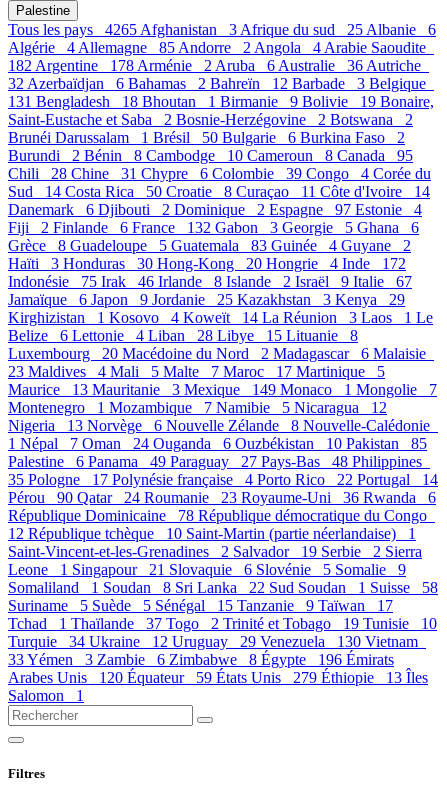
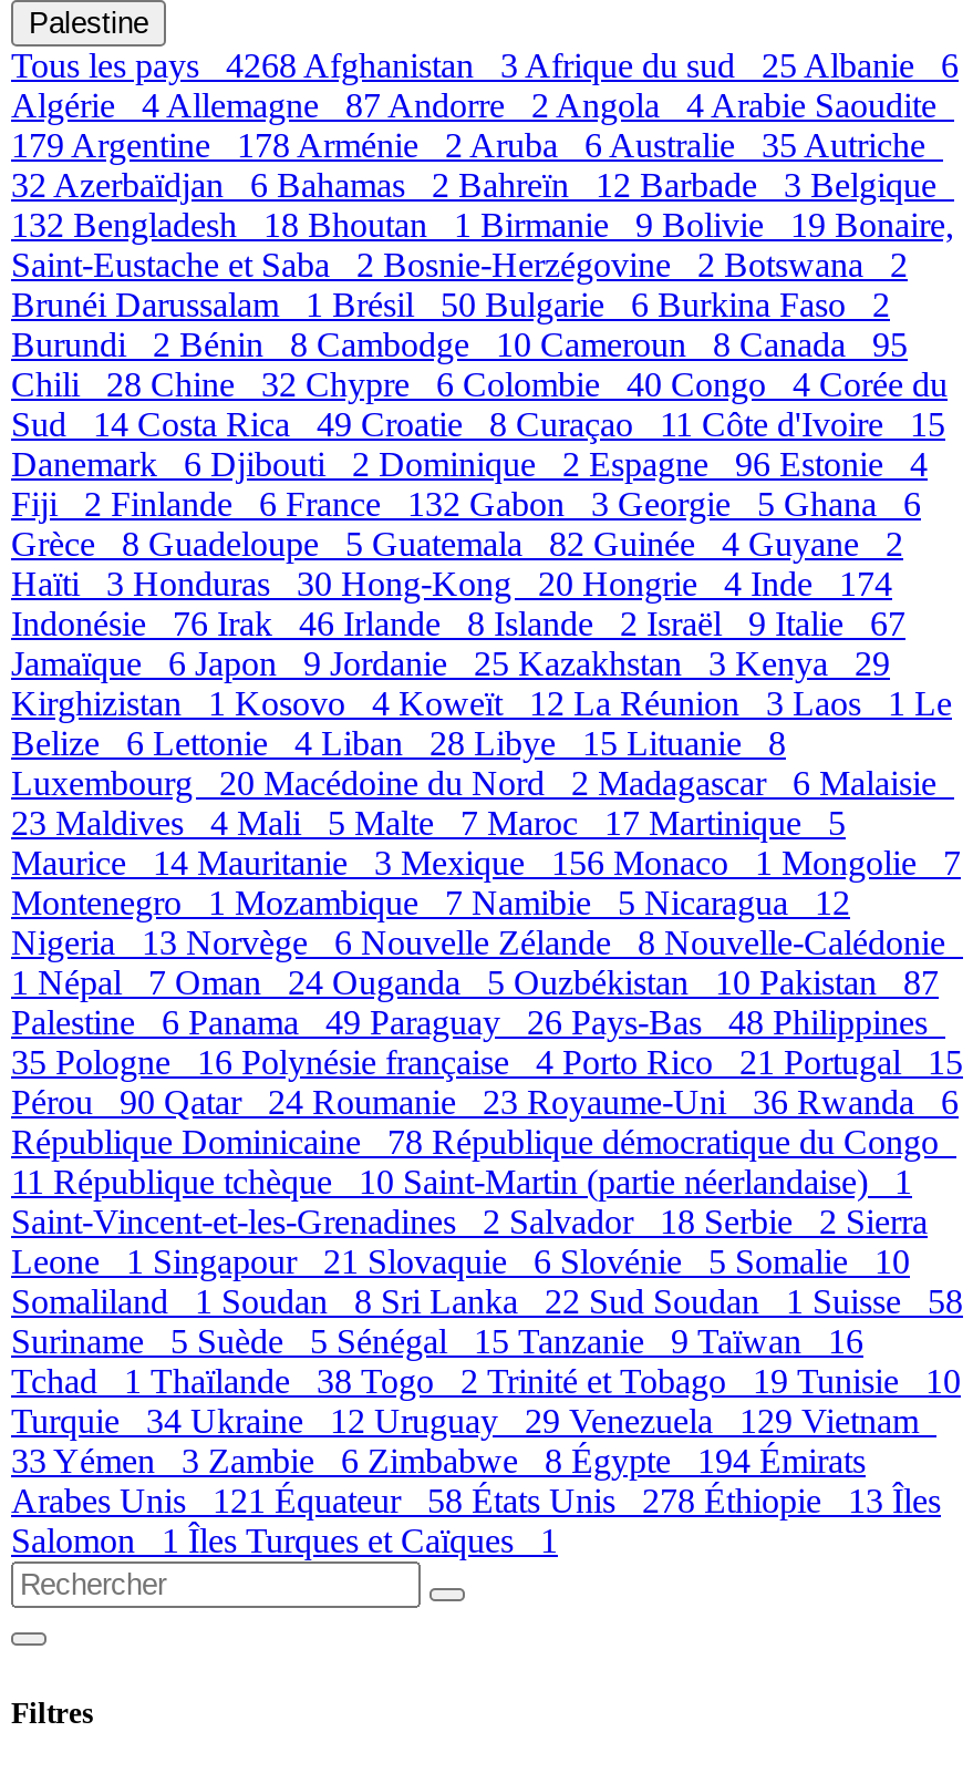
- Tous les pays 4265 Afghanistan 3 Afrique du sud 25 Albanie 6
+ Tous les pays 4268 Afghanistan 3 Afrique du sud 25 Albanie 6

- Algérie 4 Allemagne 85 Andorre 2 Angola 4 Arabie Saoudite
+ Algérie 4 Allemagne 87 Andorre 2 Angola 4 Arabie Saoudite

- 182 Argentine 178 Arménie 2 Aruba 6 Australie 36 Autriche
+ 179 Argentine 178 Arménie 2 Aruba 6 Australie 35 Autriche

- 131 Bengladesh 18 Bhoutan 1 Birmanie 9 Bolivie 19 Bonaire,
+ 132 Bengladesh 18 Bhoutan 1 Birmanie 9 Bolivie 19 Bonaire,

- Chili 28 Chine 31 Chypre 6 Colombie 39 Congo 4 Corée du
+ Chili 28 Chine 32 Chypre 6 Colombie 40 Congo 4 Corée du

- Sud 14 Costa Rica 50 Croatie 8 Curaçao 11 Côte d'Ivoire 14
+ Sud 14 Costa Rica 49 Croatie 8 Curaçao 11 Côte d'Ivoire 15

- Danemark 6 Djibouti 2 Dominique 2 Espagne 97 Estonie 4
+ Danemark 6 Djibouti 2 Dominique 2 Espagne 96 Estonie 4

- Grèce 8 Guadeloupe 5 Guatemala 83 Guinée 4 Guyane 2
+ Grèce 8 Guadeloupe 5 Guatemala 82 Guinée 4 Guyane 2

- Haïti 3 Honduras30 Hong-Kong 20 Hongrie 4 Inde 172
+ Haïti 3 Honduras30 Hong-Kong 20 Hongrie 4 Inde 174

- Indonésie 75 Irak 46 Irlande 8 Islande 2 Israël 9 Italie 67
+ Indonésie 76 Irak 46 Irlande 8 Islande 2 Israël 9 Italie 67

- Kirghizistan 1 Kosovo 4 Koweït 14 La Réunion 3 Laos 1 Le
+ Kirghizistan 1 Kosovo 4 Koweït 12 La Réunion 3 Laos 1 Le

- Maurice 13 Mauritanie 3 Mexique 149 Monaco 1 Mongolie 7
+ Maurice 14 Mauritanie 3 Mexique 156 Monaco 1 Mongolie 7

- 1 Népal 7 Oman24 Ouganda 6 Ouzbékistan 10 Pakistan 85
+ 1 Népal 7 Oman24 Ouganda 5 Ouzbékistan 10 Pakistan 87

- Palestine 6 Panama 49 Paraguay 27 Pays-Bas 48 Philippines
+ Palestine 6 Panama 49 Paraguay 26 Pays-Bas 48 Philippines

- 35 Pologne 17 Polynésie française 4 Porto Rico 22 Portugal 14
+ 35 Pologne 16 Polynésie française 4 Porto Rico 21 Portugal 15

- 12 République tchèque 10 Saint-Martin (partie néerlandaise) 1
+ 11 République tchèque 10 Saint-Martin (partie néerlandaise) 1

- Saint-Vincent-et-les-Grenadines 2 Salvador 19 Serbie 2 Sierra
+ Saint-Vincent-et-les-Grenadines 2 Salvador 18 Serbie 2 Sierra

- Leone 1 Singapour 21 Slovaquie 6 Slovénie 5 Somalie 9
+ Leone 1 Singapour 21 Slovaquie 6 Slovénie 5 Somalie 10

- Suriname 5 Suède 5 Sénégal 15 Tanzanie 9 Taïwan 17
- Tchad 1 Thaïlande 37 Togo 2 Trinité et Tobago 19 Tunisie 10
- Turquie 34 Ukraine 12 Uruguay 29 Venezuela 130 Vietnam
- 33 Yémen 3 Zambie 6 Zimbabwe 8 Égypte 196 Émirats
- Arabes Unis 120 Équateur 59 États Unis 279 Éthiopie 13 Îles
- Salomon 1
+ Suriname 5 Suède 5 Sénégal 15 Tanzanie 9 Taïwan 16
+ Tchad 1 Thaïlande 38 Togo 2 Trinité et Tobago 19 Tunisie 10
+ Turquie 34 Ukraine 12 Uruguay 29 Venezuela 129 Vietnam
+ 33 Yémen 3 Zambie 6 Zimbabwe 8 Égypte 194 Émirats
+ Arabes Unis 121 Équateur 58 États Unis 278 Éthiopie 13 Îles
+ Salomon 1 Îles Turques et Caïques 1
